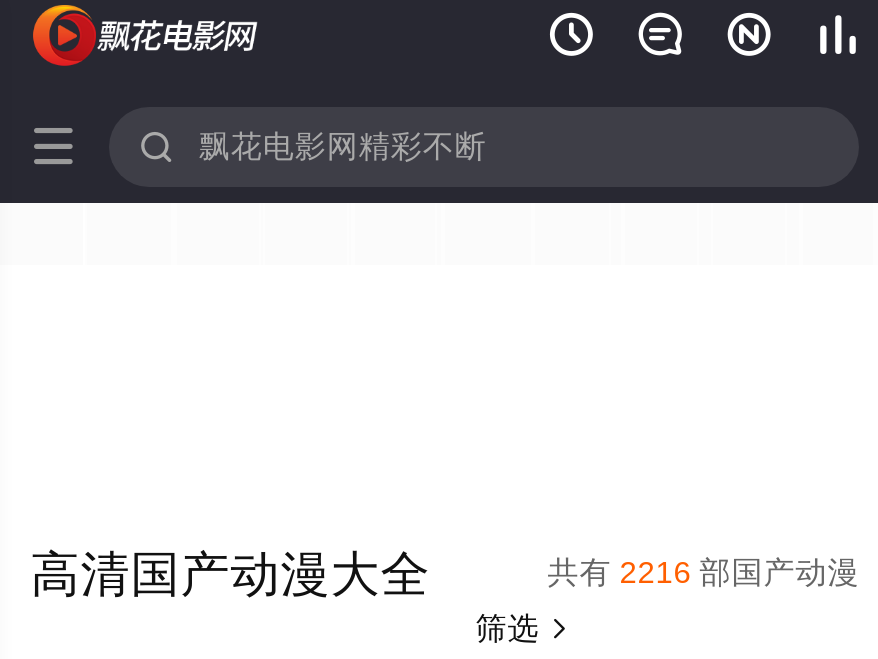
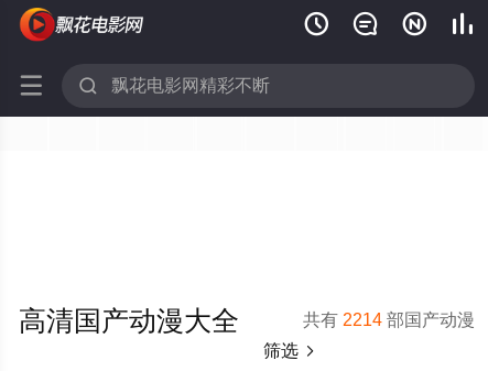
- 共有2216部国产动漫
+ 共有2214部国产动漫
